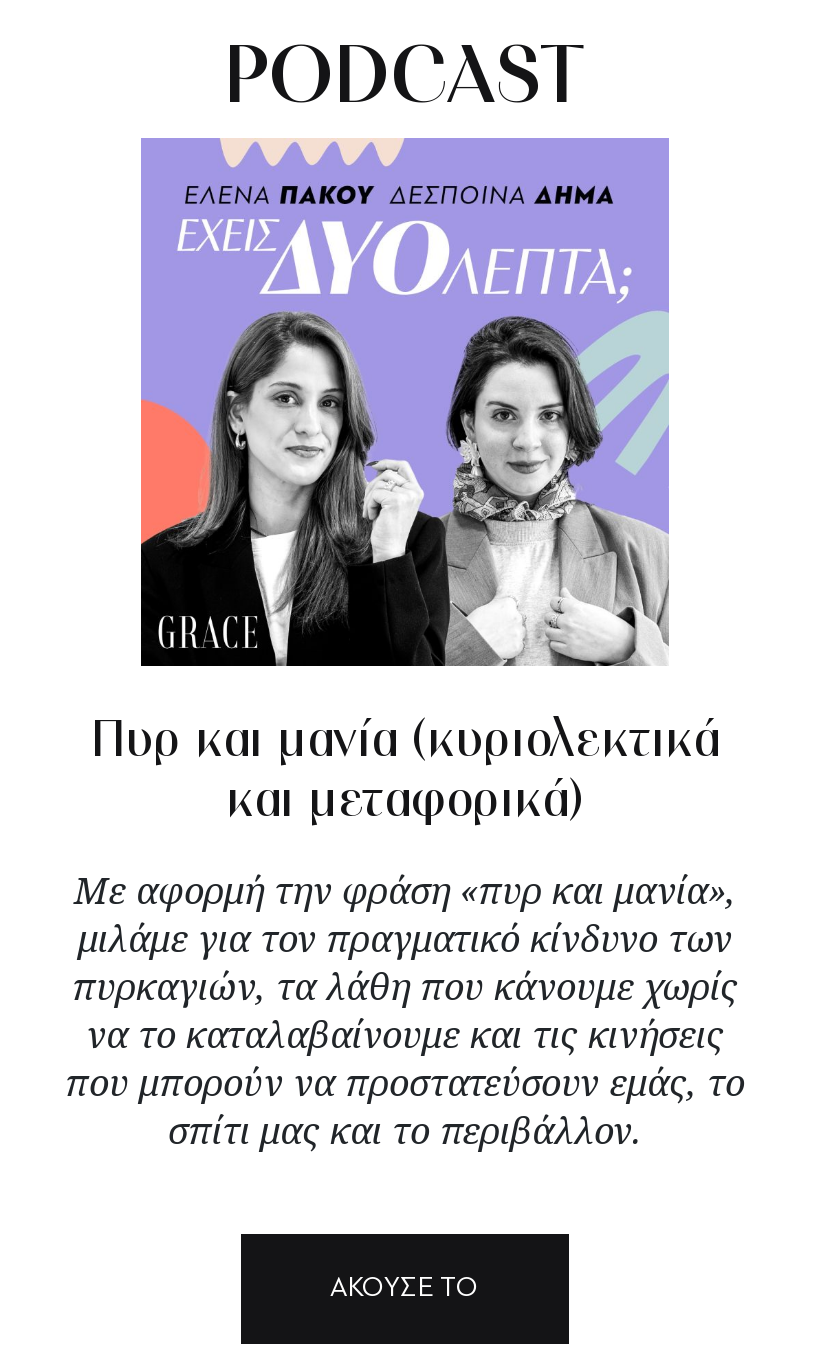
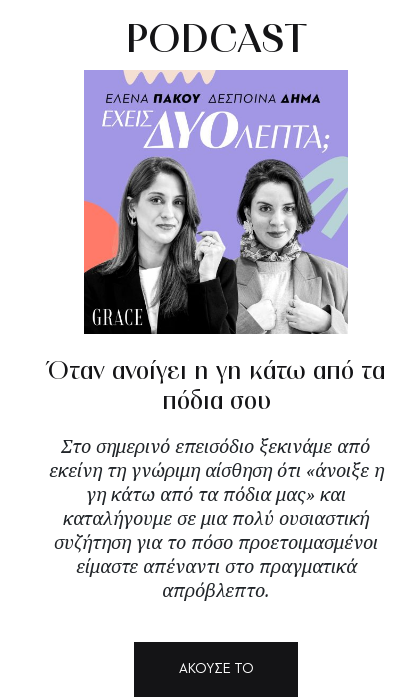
- Πυρ και μανία (κυριολεκτικά
- και μεταφορικά)
+ Όταν ανοίγει η γη κάτω από τα
+ πόδια σου

- Με αφορμή την φράση «πυρ και μανία»,
- μιλάμε για τον πραγματικό κίνδυνο των
- πυρκαγιών, τα λάθη που κάνουμε χωρίς
- να το καταλαβαίνουμε και τις κινήσεις
- που μπορούν να προστατεύσουν εμάς, το
- σπίτι μας και το περιβάλλον.
+ Στο σημερινό επεισόδιο ξεκινάμε από
+ εκείνη τη γνώριμη αίσθηση ότι «άνοιξε η
+ γη κάτω από τα πόδια μας» και
+ καταλήγουμε σε μια πολύ ουσιαστική
+ συζήτηση για το πόσο προετοιμασμένοι
+ είμαστε απέναντι στο πραγματικά
+ απρόβλεπτο.
